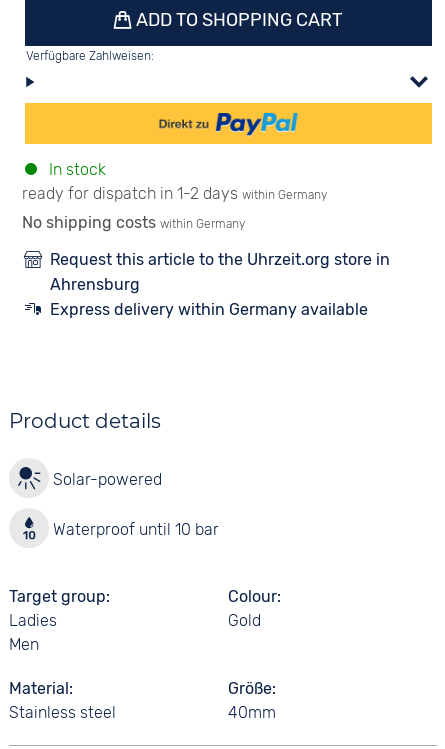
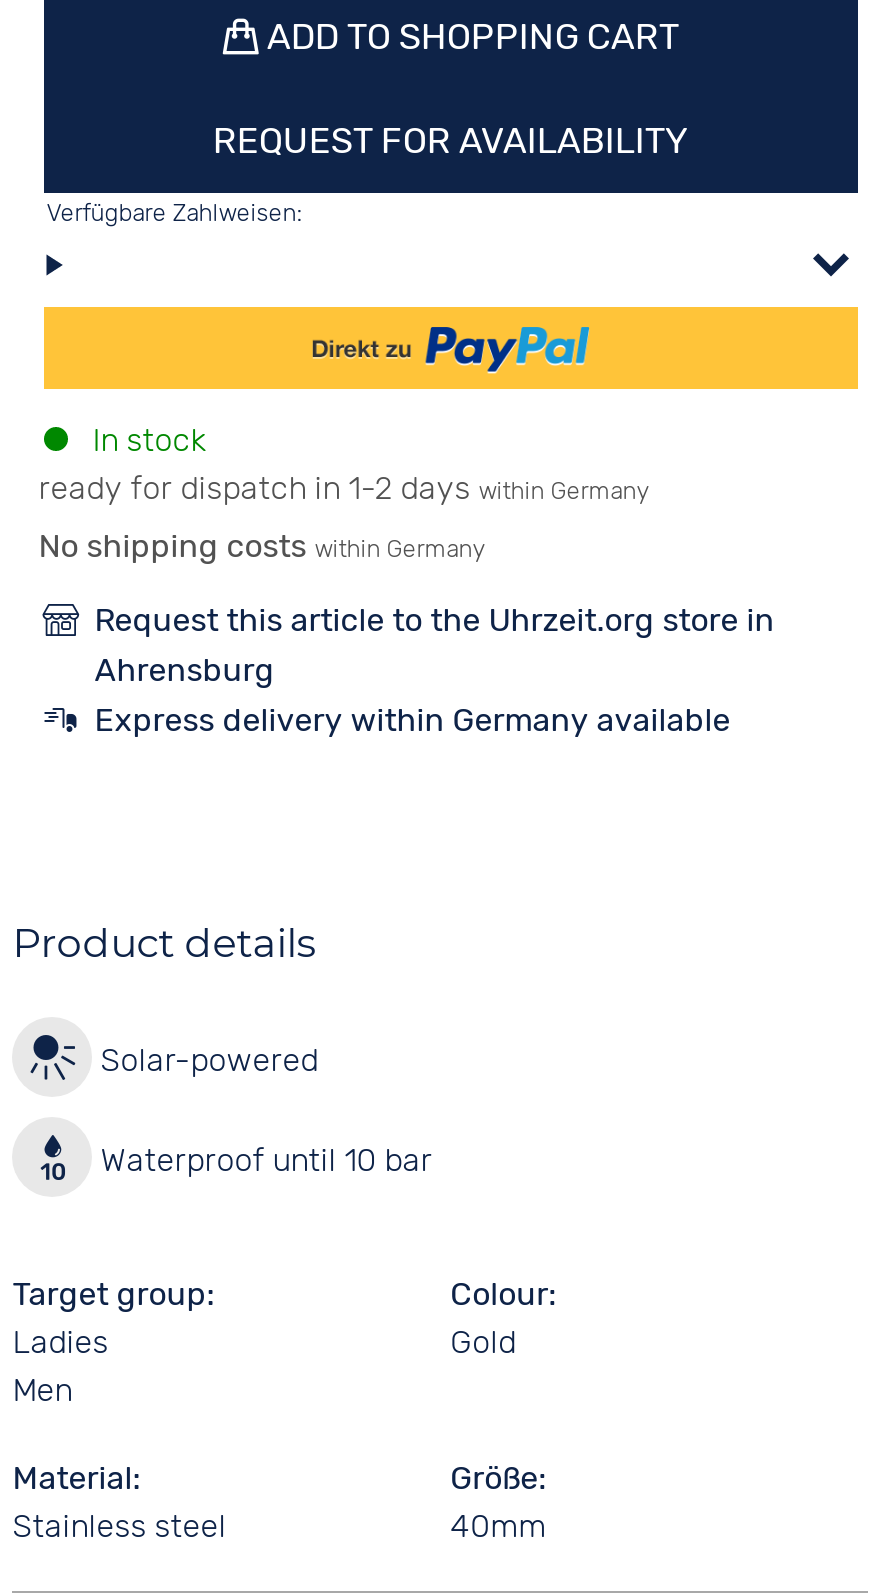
+ REQUEST FOR AVAILABILITY
